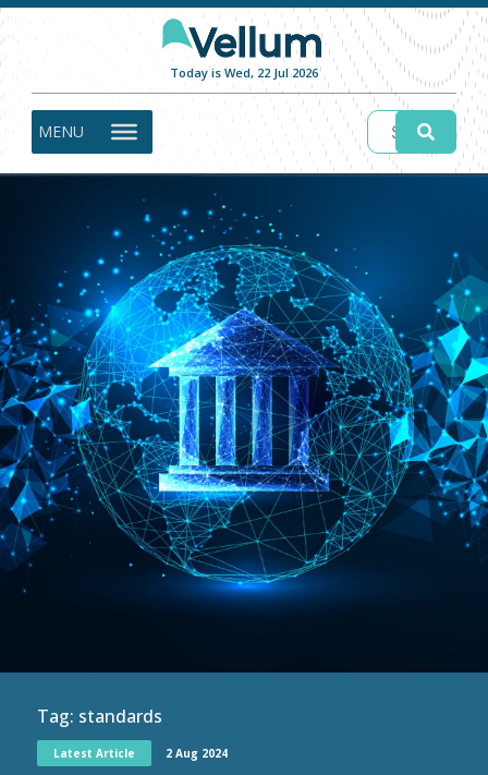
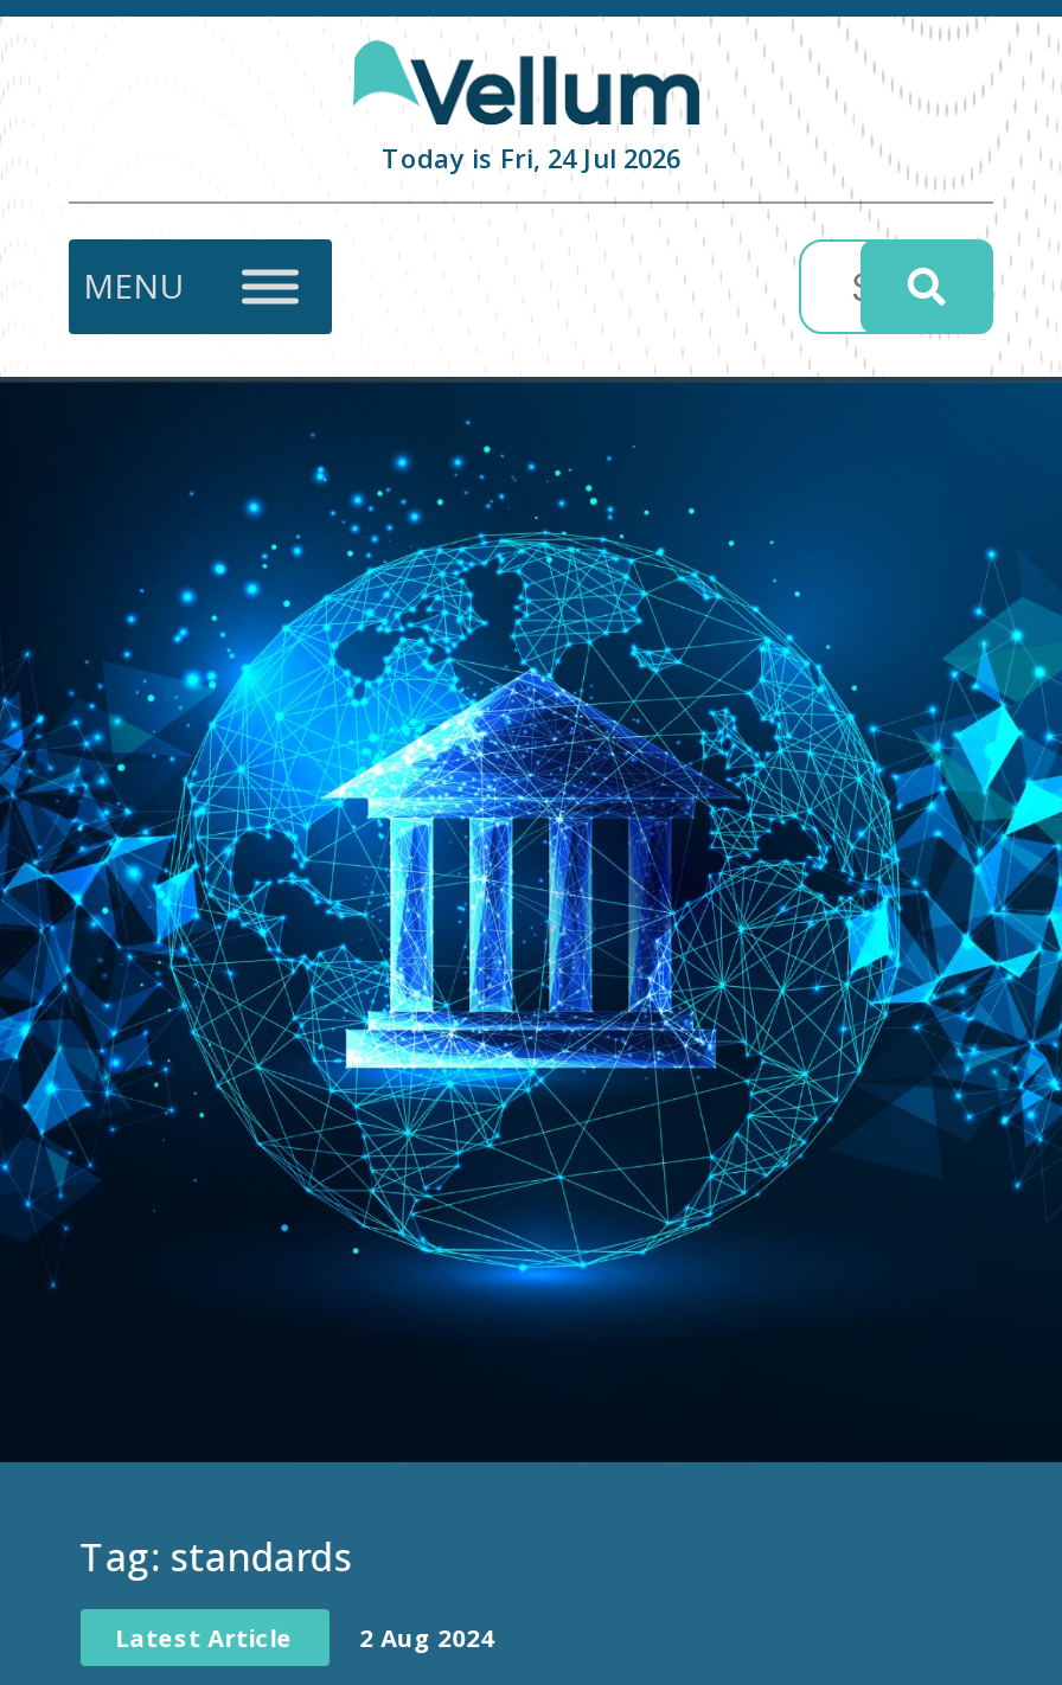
- Today is Wed, 22 Jul 2026
+ Today is Fri, 24 Jul 2026
